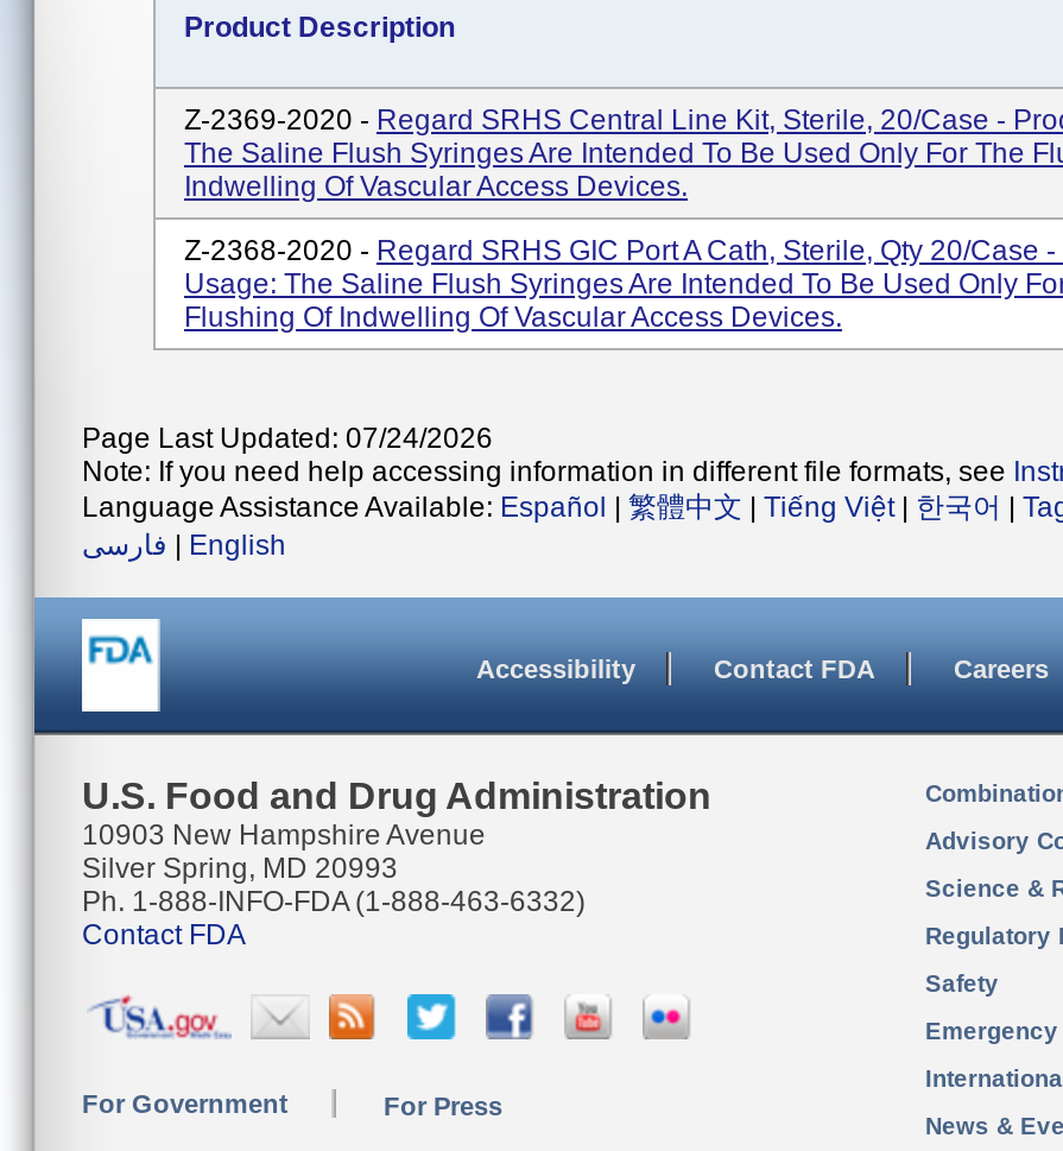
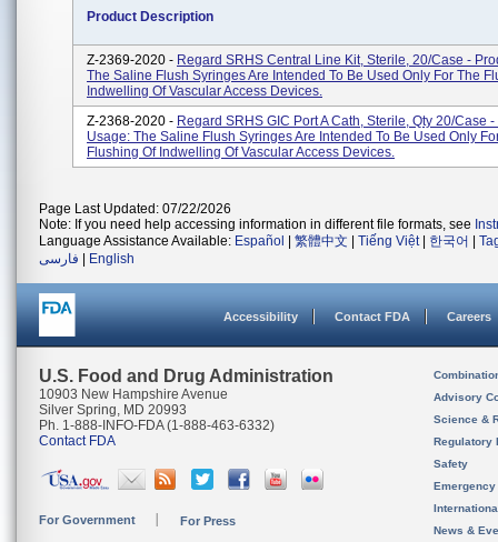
- Page Last Updated: 07/24/2026
+ Page Last Updated: 07/22/2026
